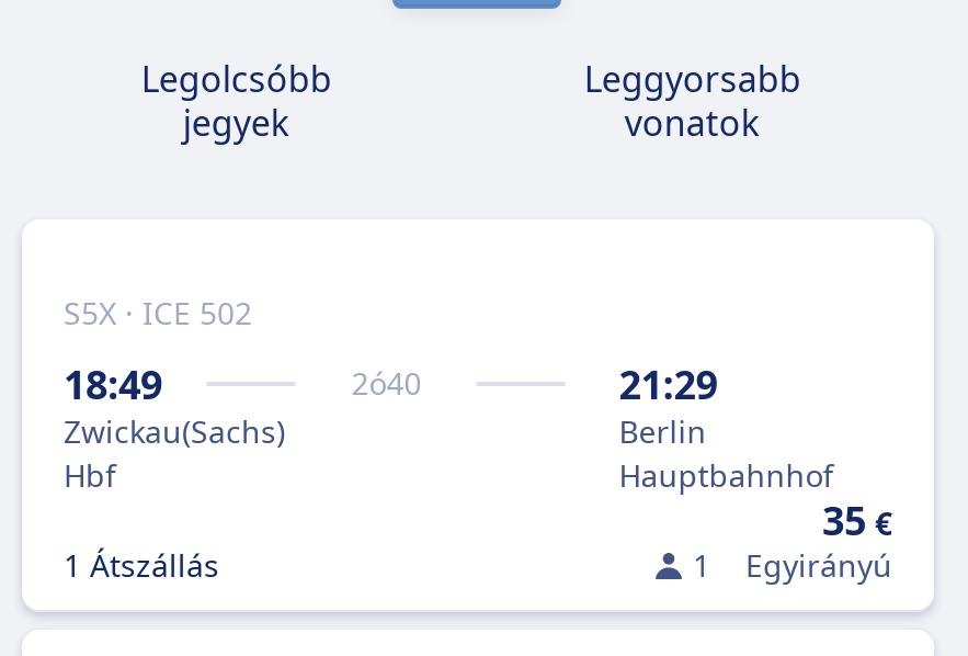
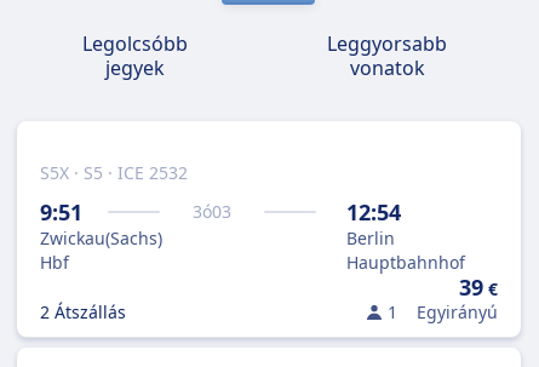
- S5X · ICE 502
+ S5X · S5 · ICE 2532

- 18:49
- 2ó40
+ 9:51
+ 3ó03

- 21:29
+ 12:54

- 35 €
+ 39 €

- 1 Átszállás
+ 2 Átszállás
